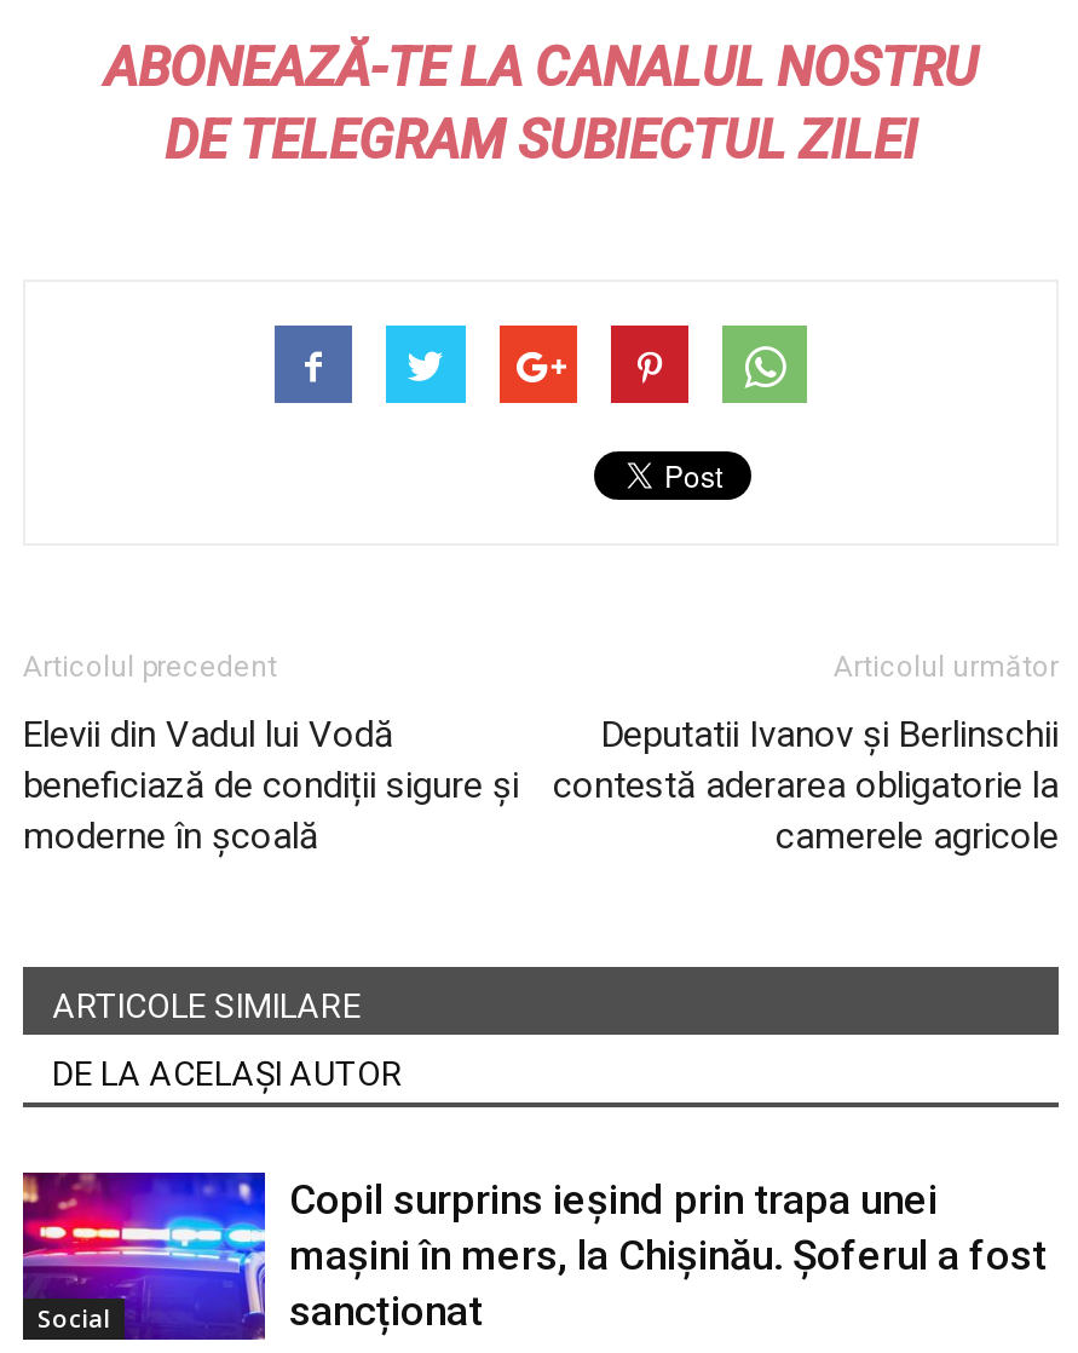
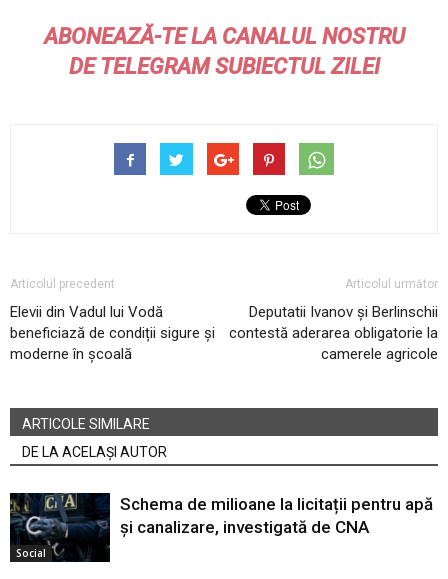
- [image]
- Copil surprins ieșind prin trapa unei
- mașini în mers, la Chișinău. Șoferul a fost
- sancționat
+ [image]
+ Schema de milioane la licitații pentru apă
+ și canalizare, investigată de CNA
